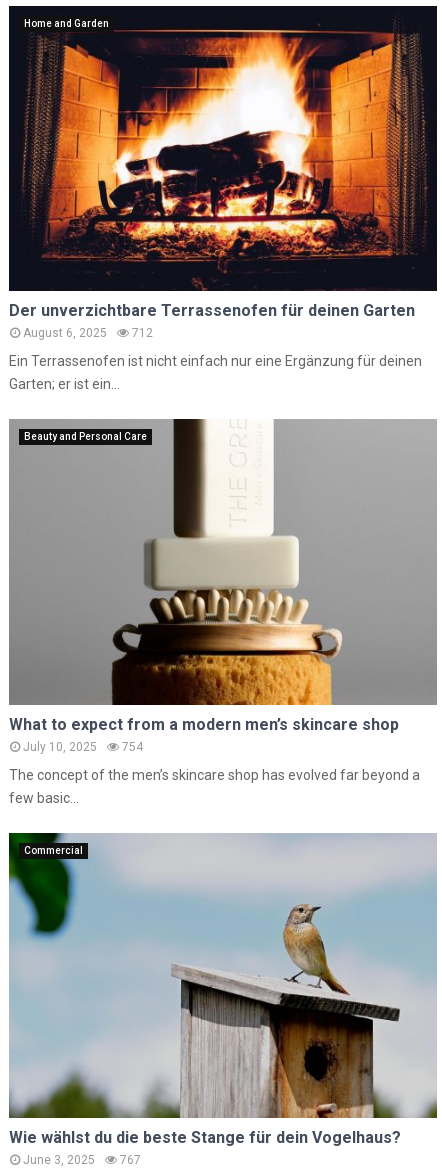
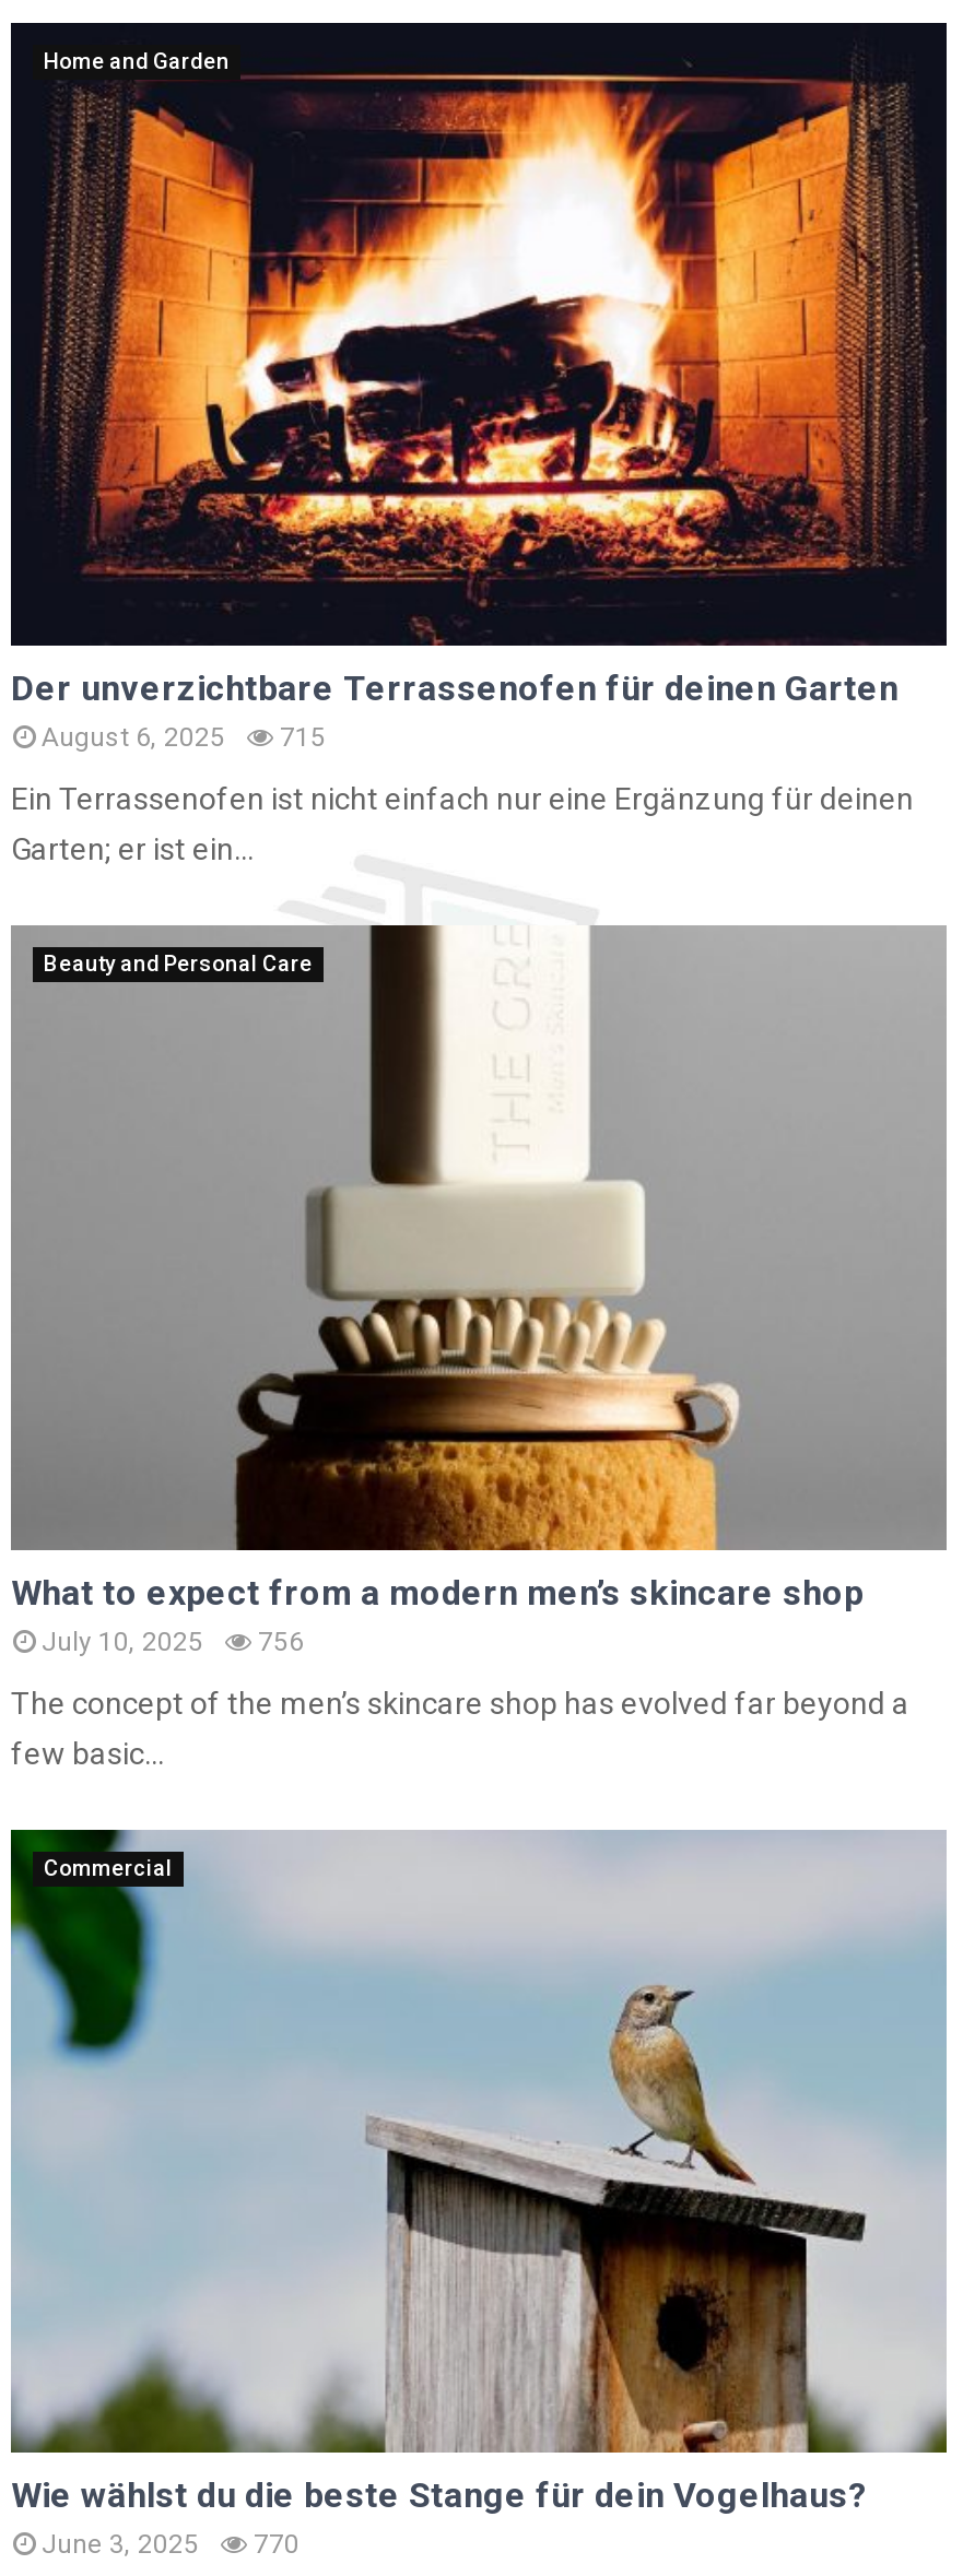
- August 6, 2025 712
+ August 6, 2025 715

- July 10, 2025 754
+ July 10, 2025 756

- June 3, 2025 767
+ June 3, 2025 770
